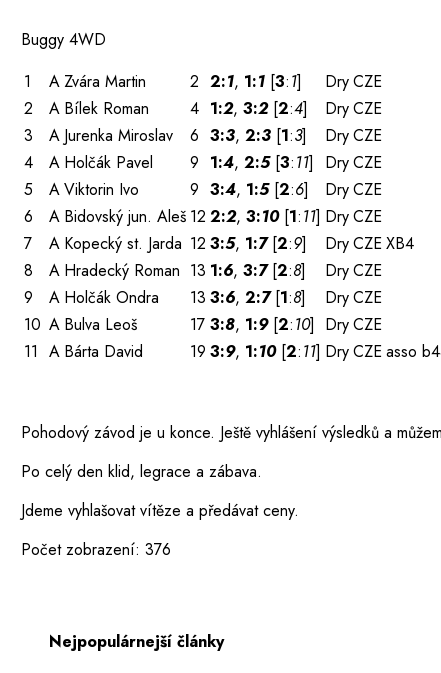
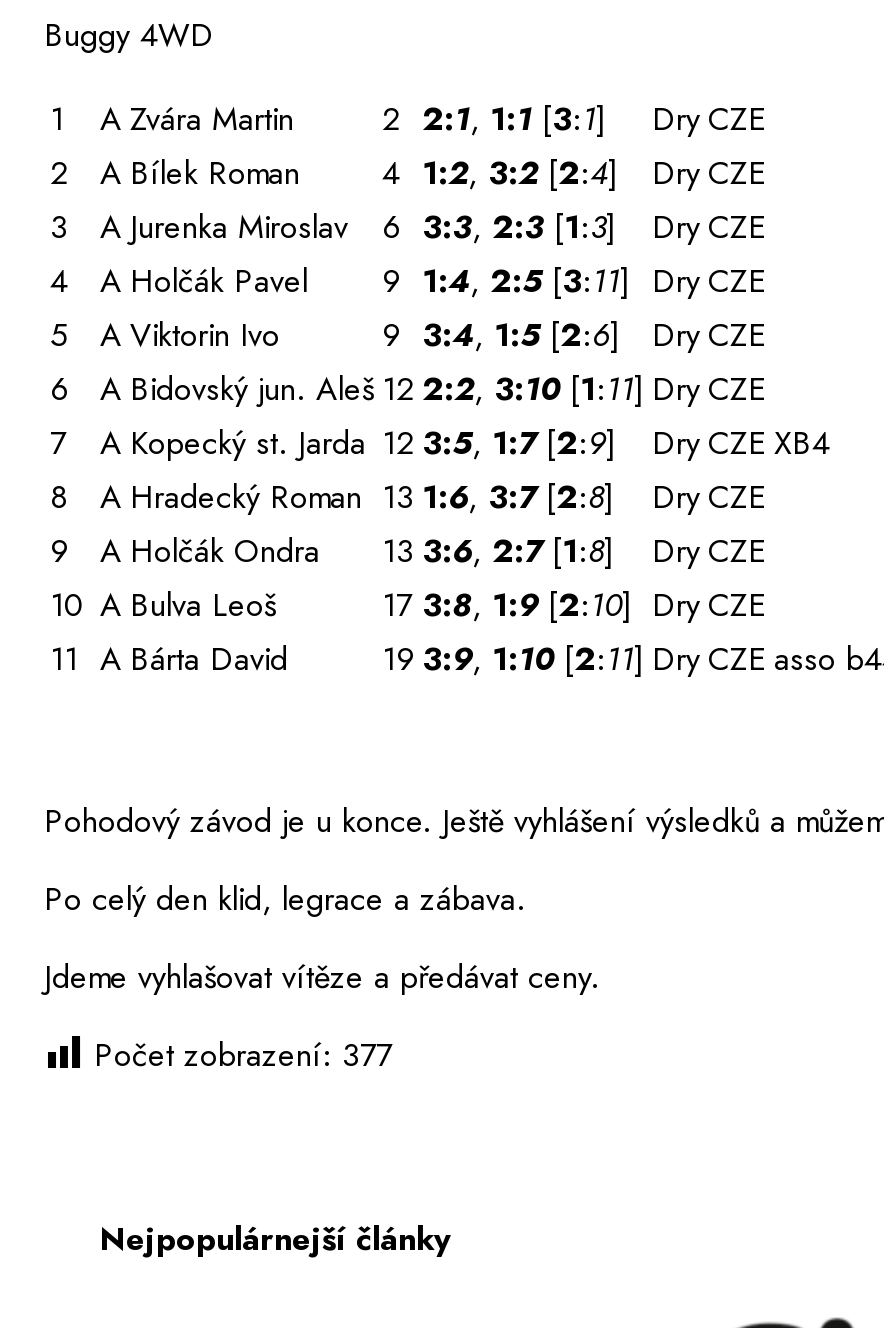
- Počet zobrazení: 376
+ Počet zobrazení: 377
